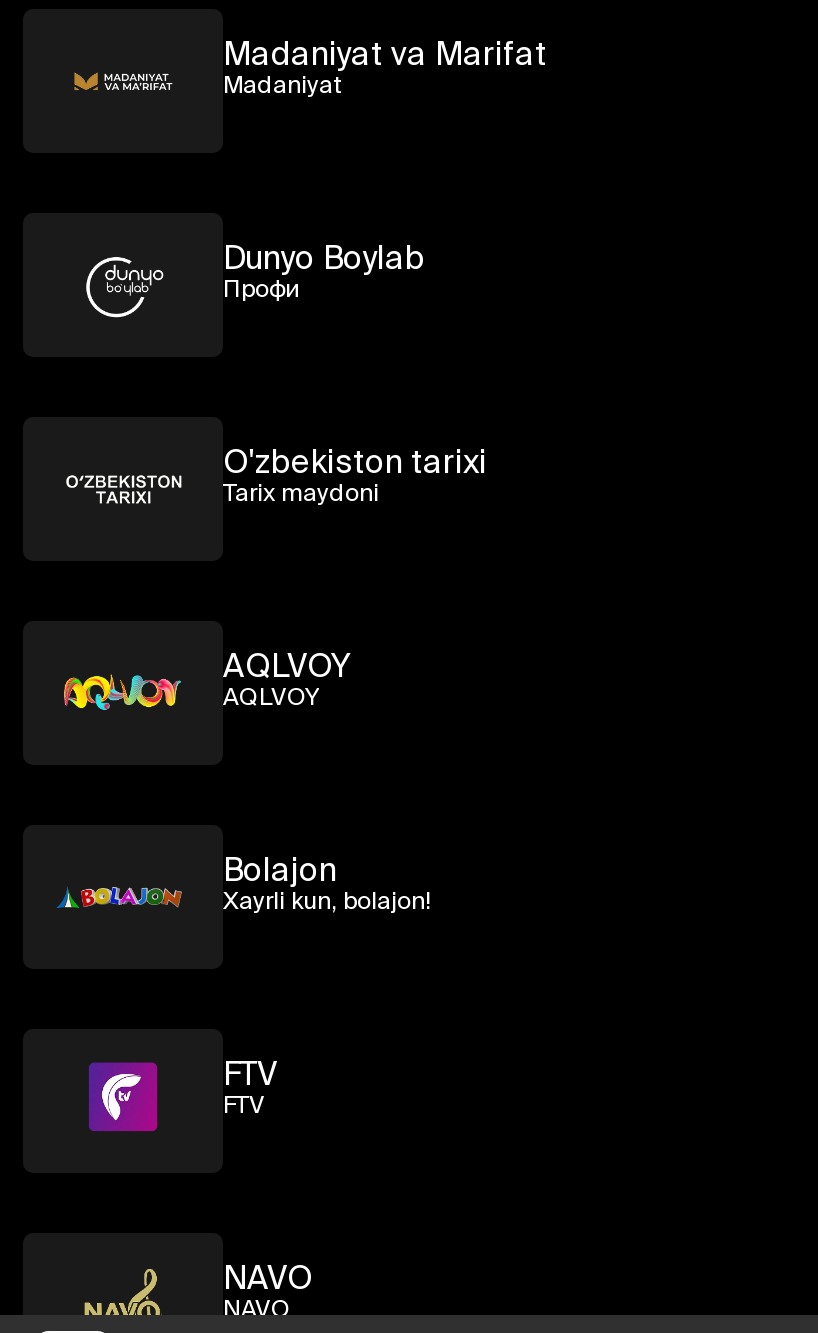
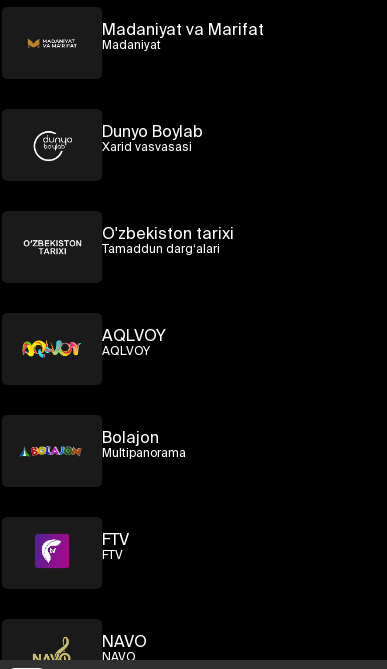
- Профи
+ Xarid vasvasasi

- Tarix maydoni
+ Tamaddun darg‘alari

- Xayrli kun, bolajon!
+ Multipanorama
